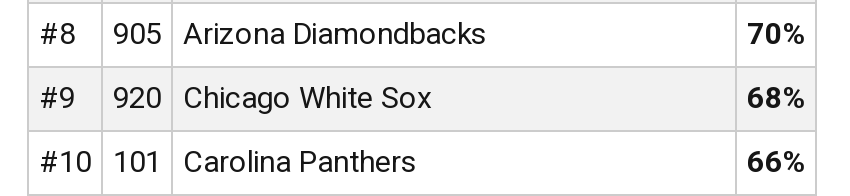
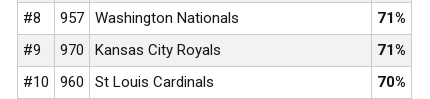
- 905
- Arizona Diamondbacks
- 70%
+ 957
+ Washington Nationals
+ 71%

- 920
- Chicago White Sox
- 68%
+ 970
+ Kansas City Royals
+ 71%

- 101
- Carolina Panthers
- 66%
+ 960
+ St Louis Cardinals
+ 70%
